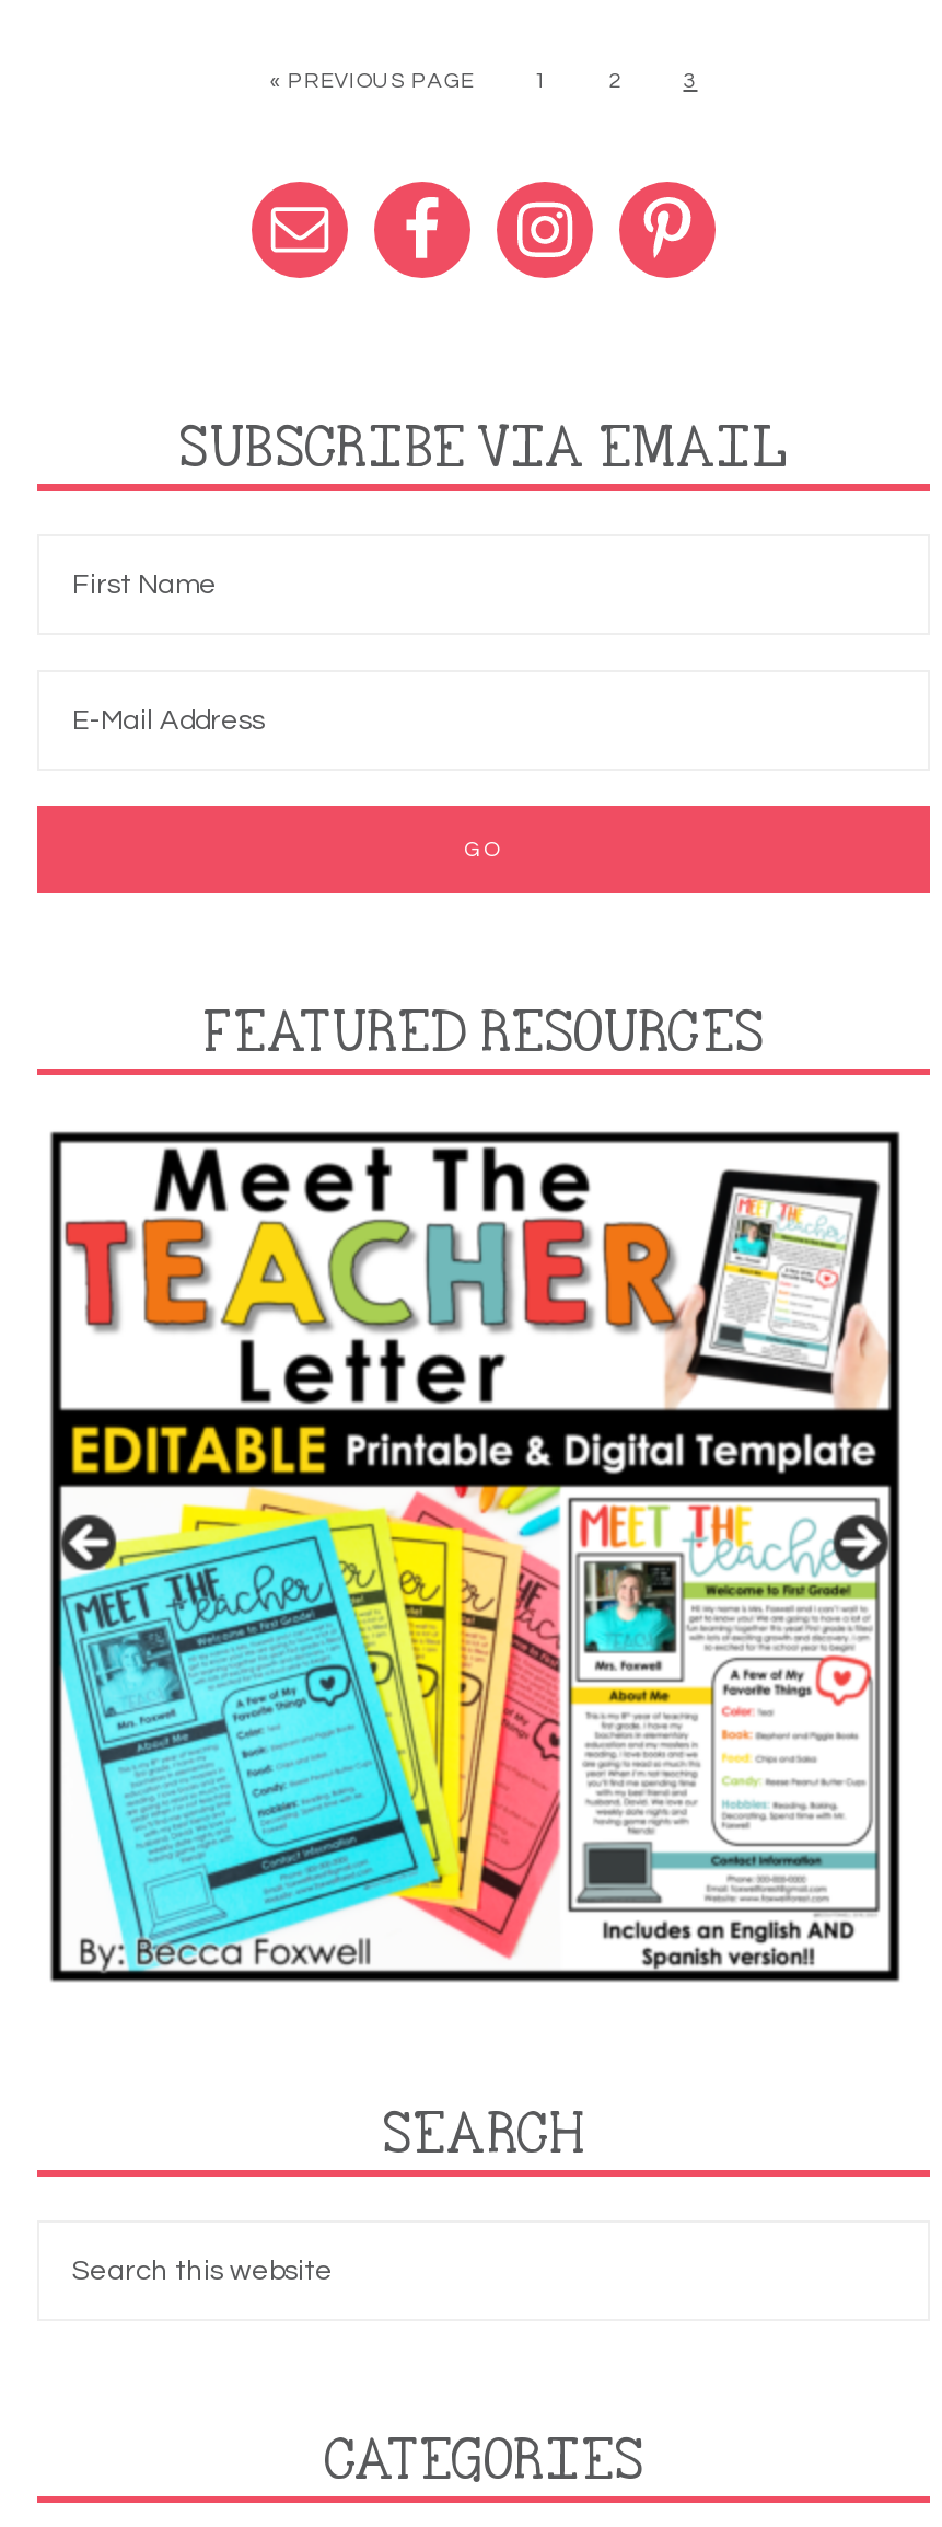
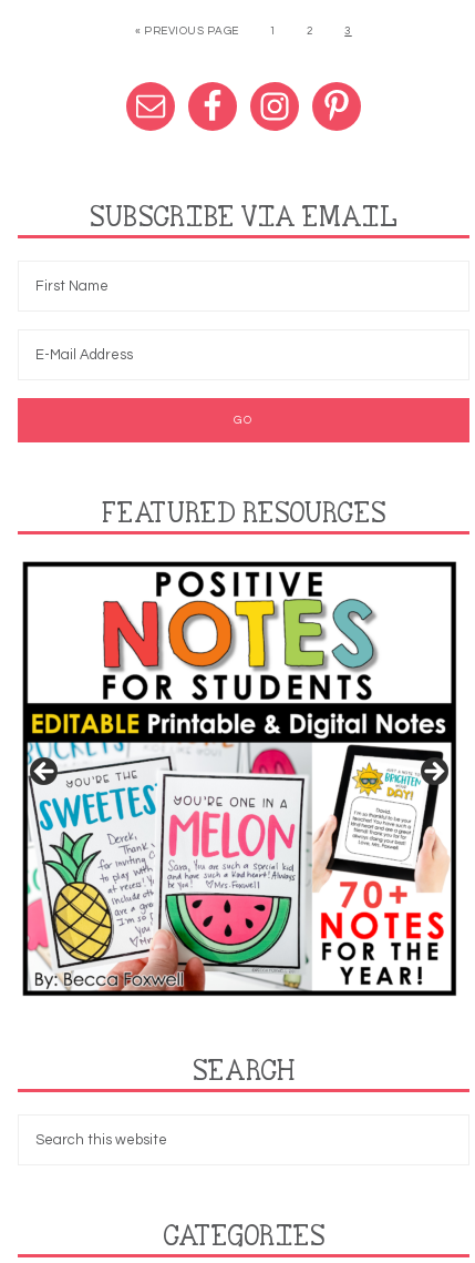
- [image]
+ [image]
